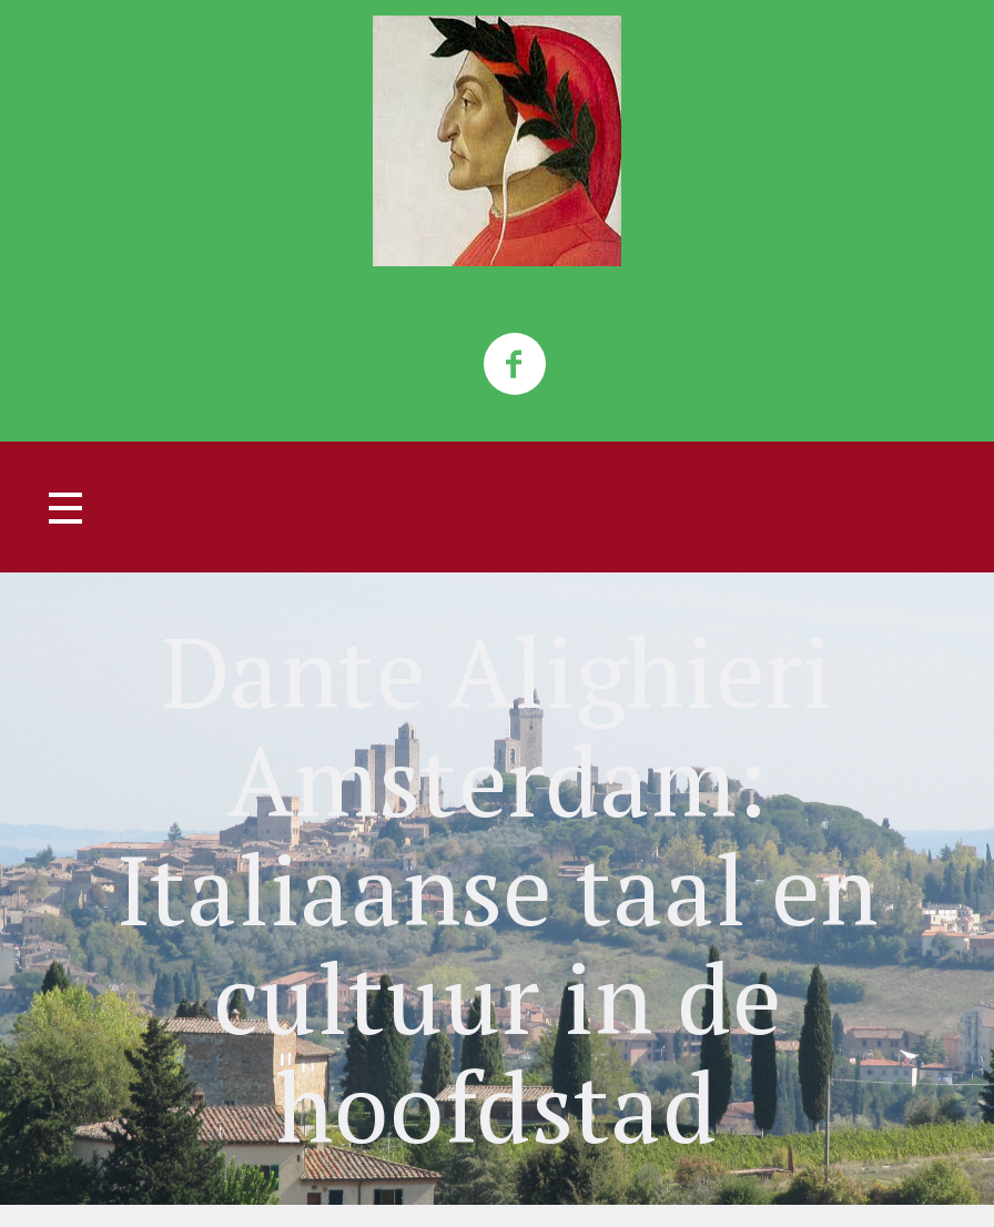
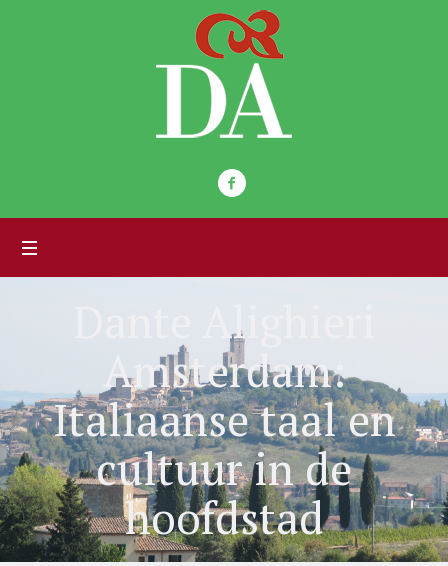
- [image]
+ [image]
